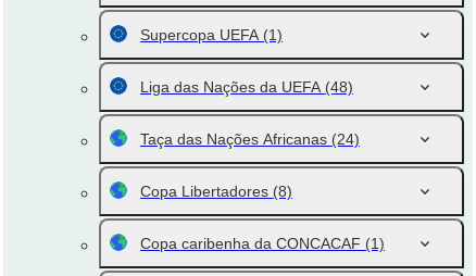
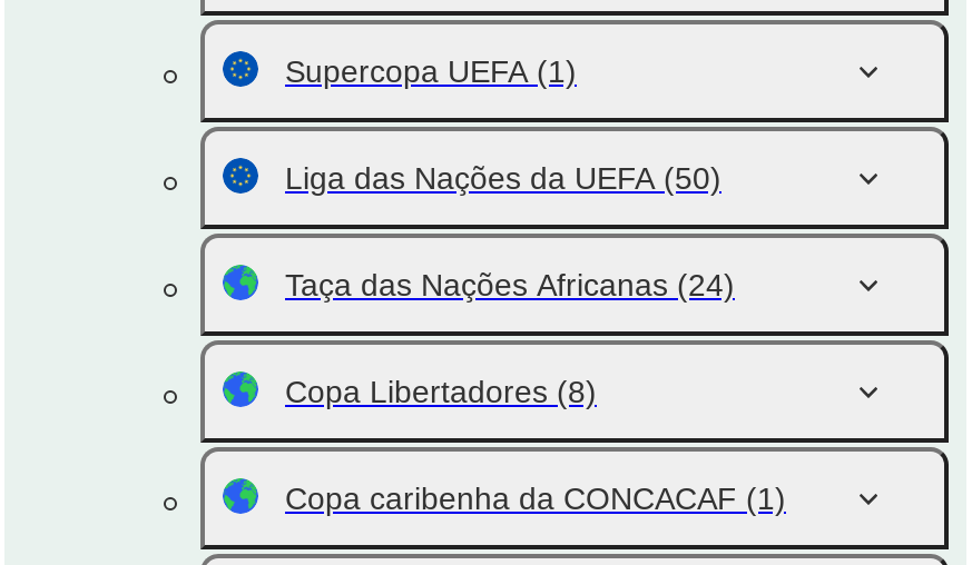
- Liga das Nações da UEFA (48)
+ Liga das Nações da UEFA (50)
